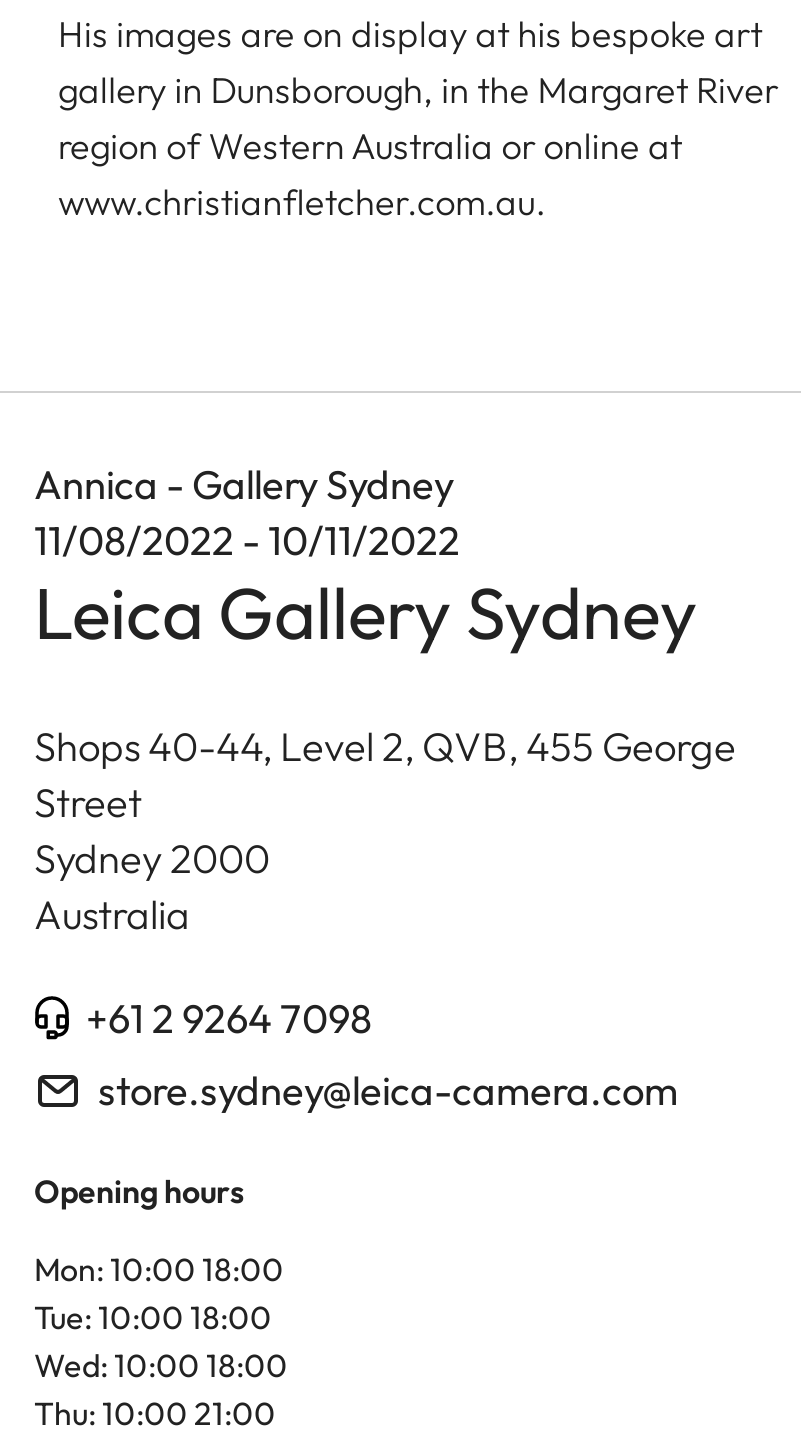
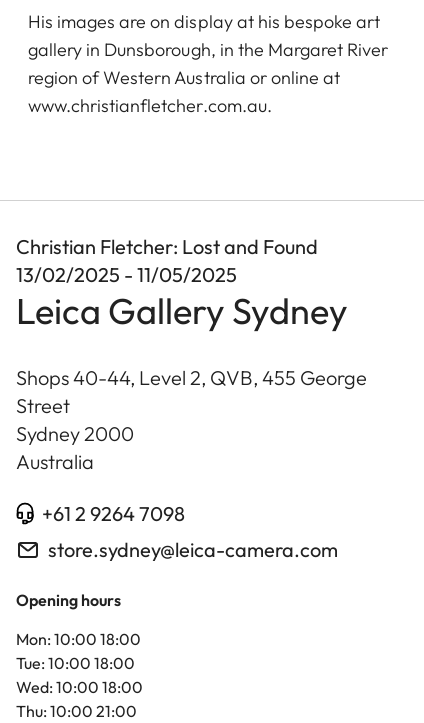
- Annica - Gallery Sydney
- 11/08/2022 - 10/11/2022
+ Christian Fletcher: Lost and Found
+ 13/02/2025 - 11/05/2025
